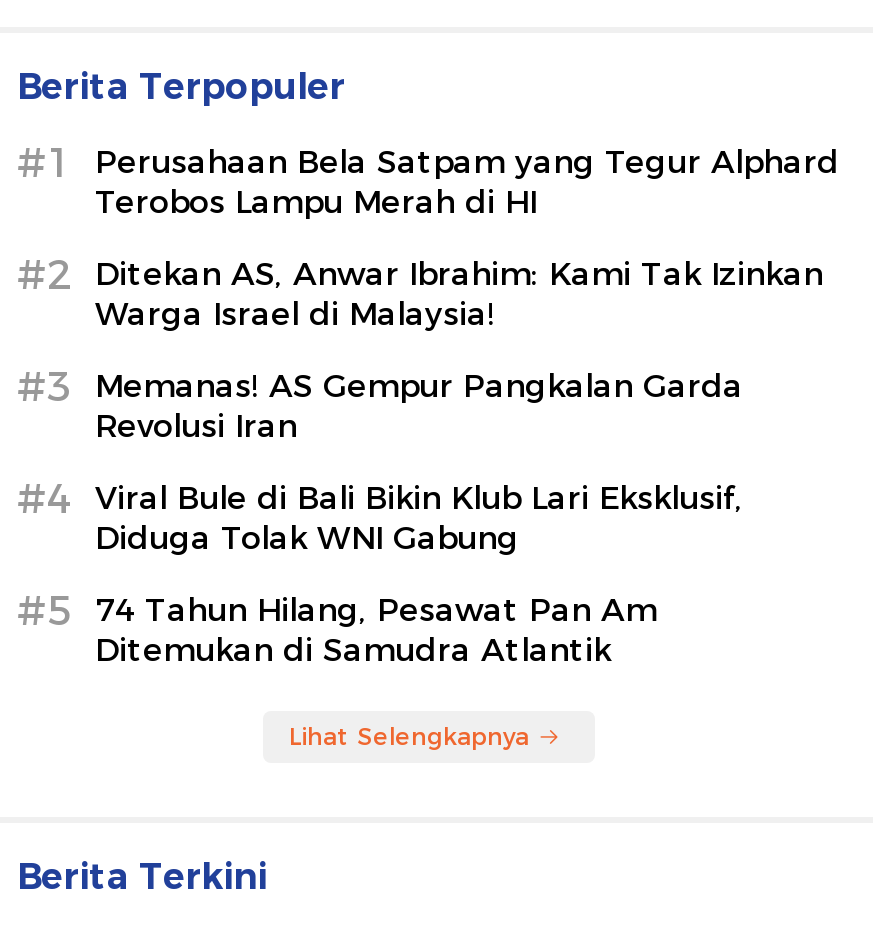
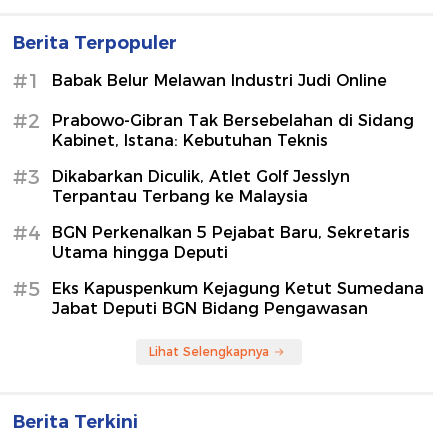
- Perusahaan Bela Satpam yang Tegur Alphard
- Terobos Lampu Merah di HI
+ Babak Belur Melawan Industri Judi Online

- Ditekan AS, Anwar Ibrahim: Kami Tak Izinkan
- Warga Israel di Malaysia!
+ Prabowo-Gibran Tak Bersebelahan di Sidang
+ Kabinet, Istana: Kebutuhan Teknis

- Memanas! AS Gempur Pangkalan Garda
- Revolusi Iran
+ Dikabarkan Diculik, Atlet Golf Jesslyn
+ Terpantau Terbang ke Malaysia

- Viral Bule di Bali Bikin Klub Lari Eksklusif,
- Diduga Tolak WNI Gabung
+ BGN Perkenalkan 5 Pejabat Baru, Sekretaris
+ Utama hingga Deputi

- 74 Tahun Hilang, Pesawat Pan Am
- Ditemukan di Samudra Atlantik
+ Eks Kapuspenkum Kejagung Ketut Sumedana
+ Jabat Deputi BGN Bidang Pengawasan
